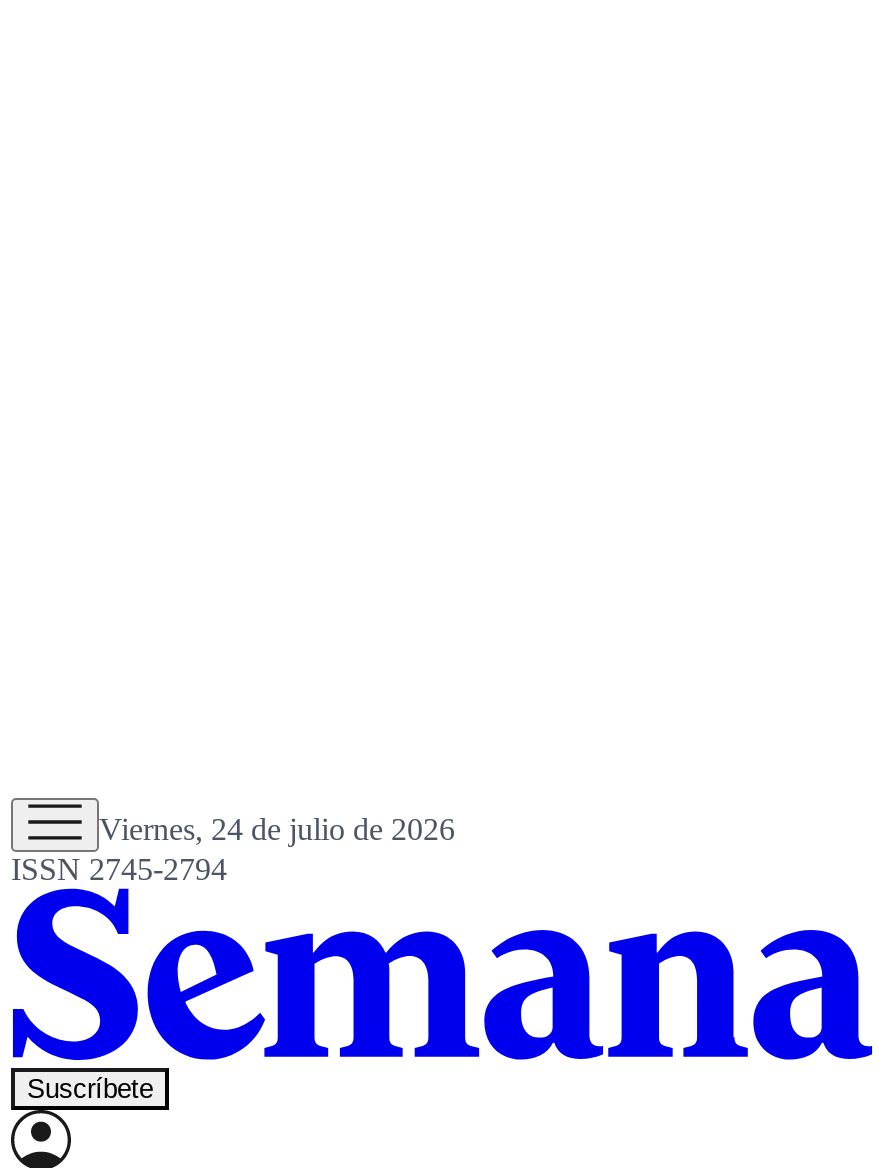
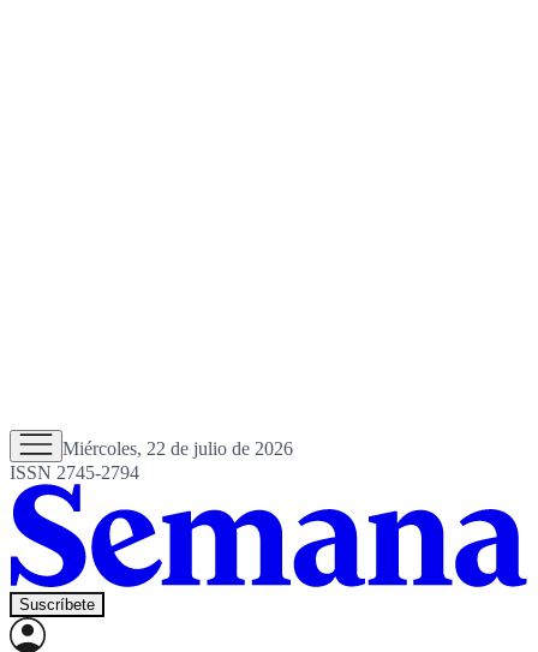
- Viernes, 24 de julio de 2026
+ Miércoles, 22 de julio de 2026
